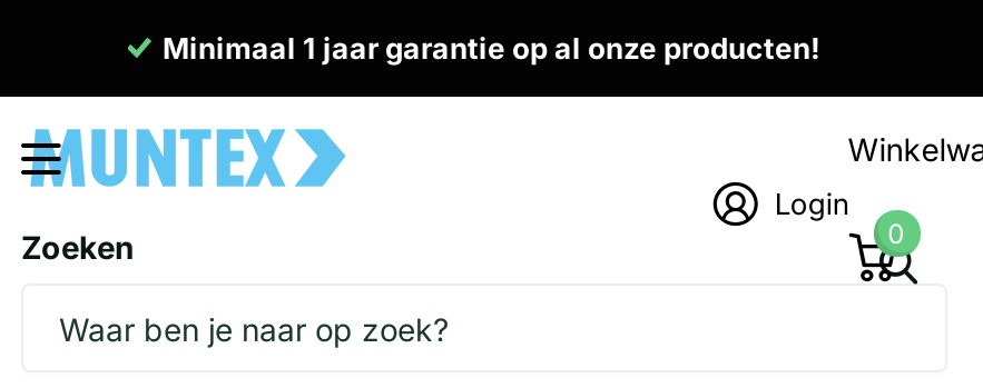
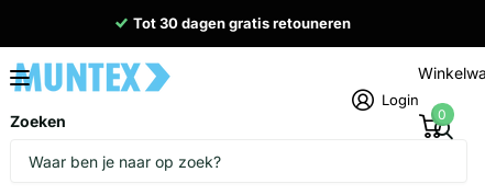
- Minimaal 1 jaar garantie op al onze producten!
+ Tot 30 dagen gratis retouneren
